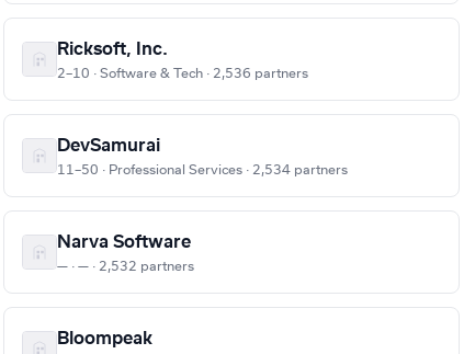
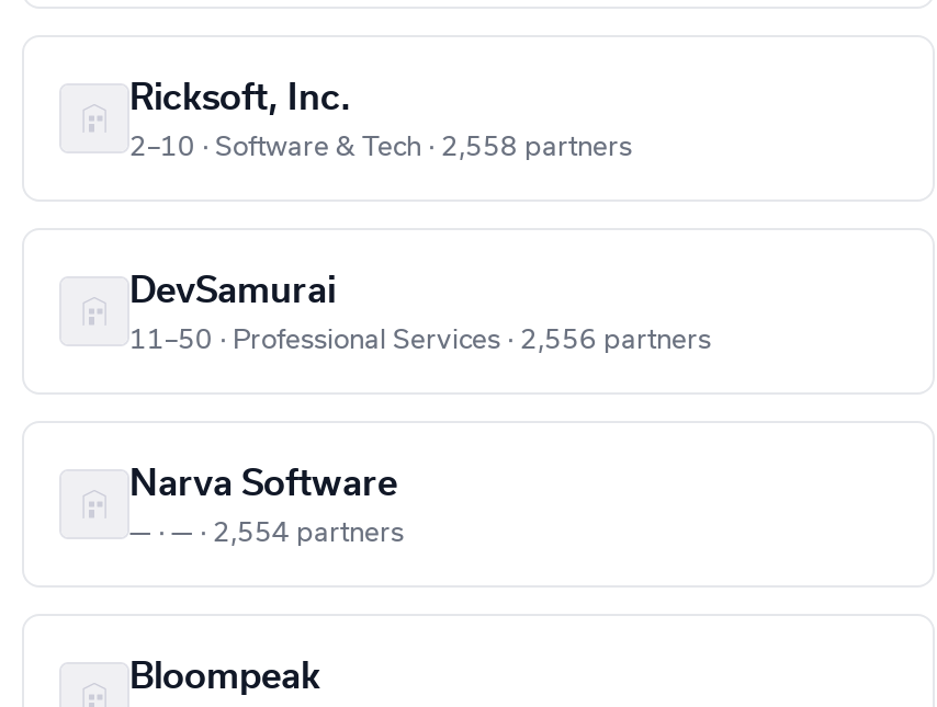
- 2–10 · Software & Tech · 2,536 partners
+ 2–10 · Software & Tech · 2,558 partners

- 11–50 · Professional Services · 2,534 partners
+ 11–50 · Professional Services · 2,556 partners

- — · — · 2,532 partners
+ — · — · 2,554 partners
